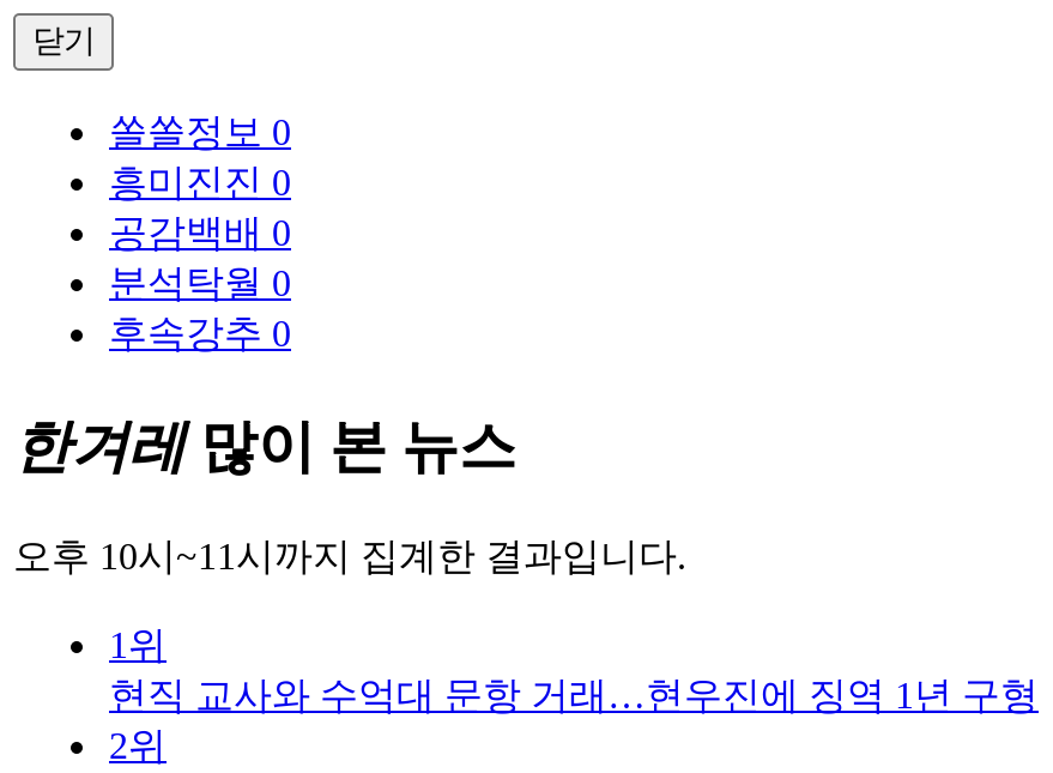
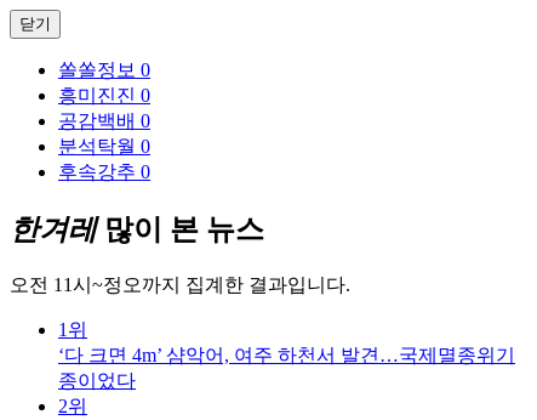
- 오후 10시~11시까지 집계한 결과입니다.
+ 오전 11시~정오까지 집계한 결과입니다.

- 현직 교사와 수억대 문항 거래…현우진에 징역 1년 구형
+ ‘다 크면 4m’ 샴악어, 여주 하천서 발견…국제멸종위기
+ 종이었다
